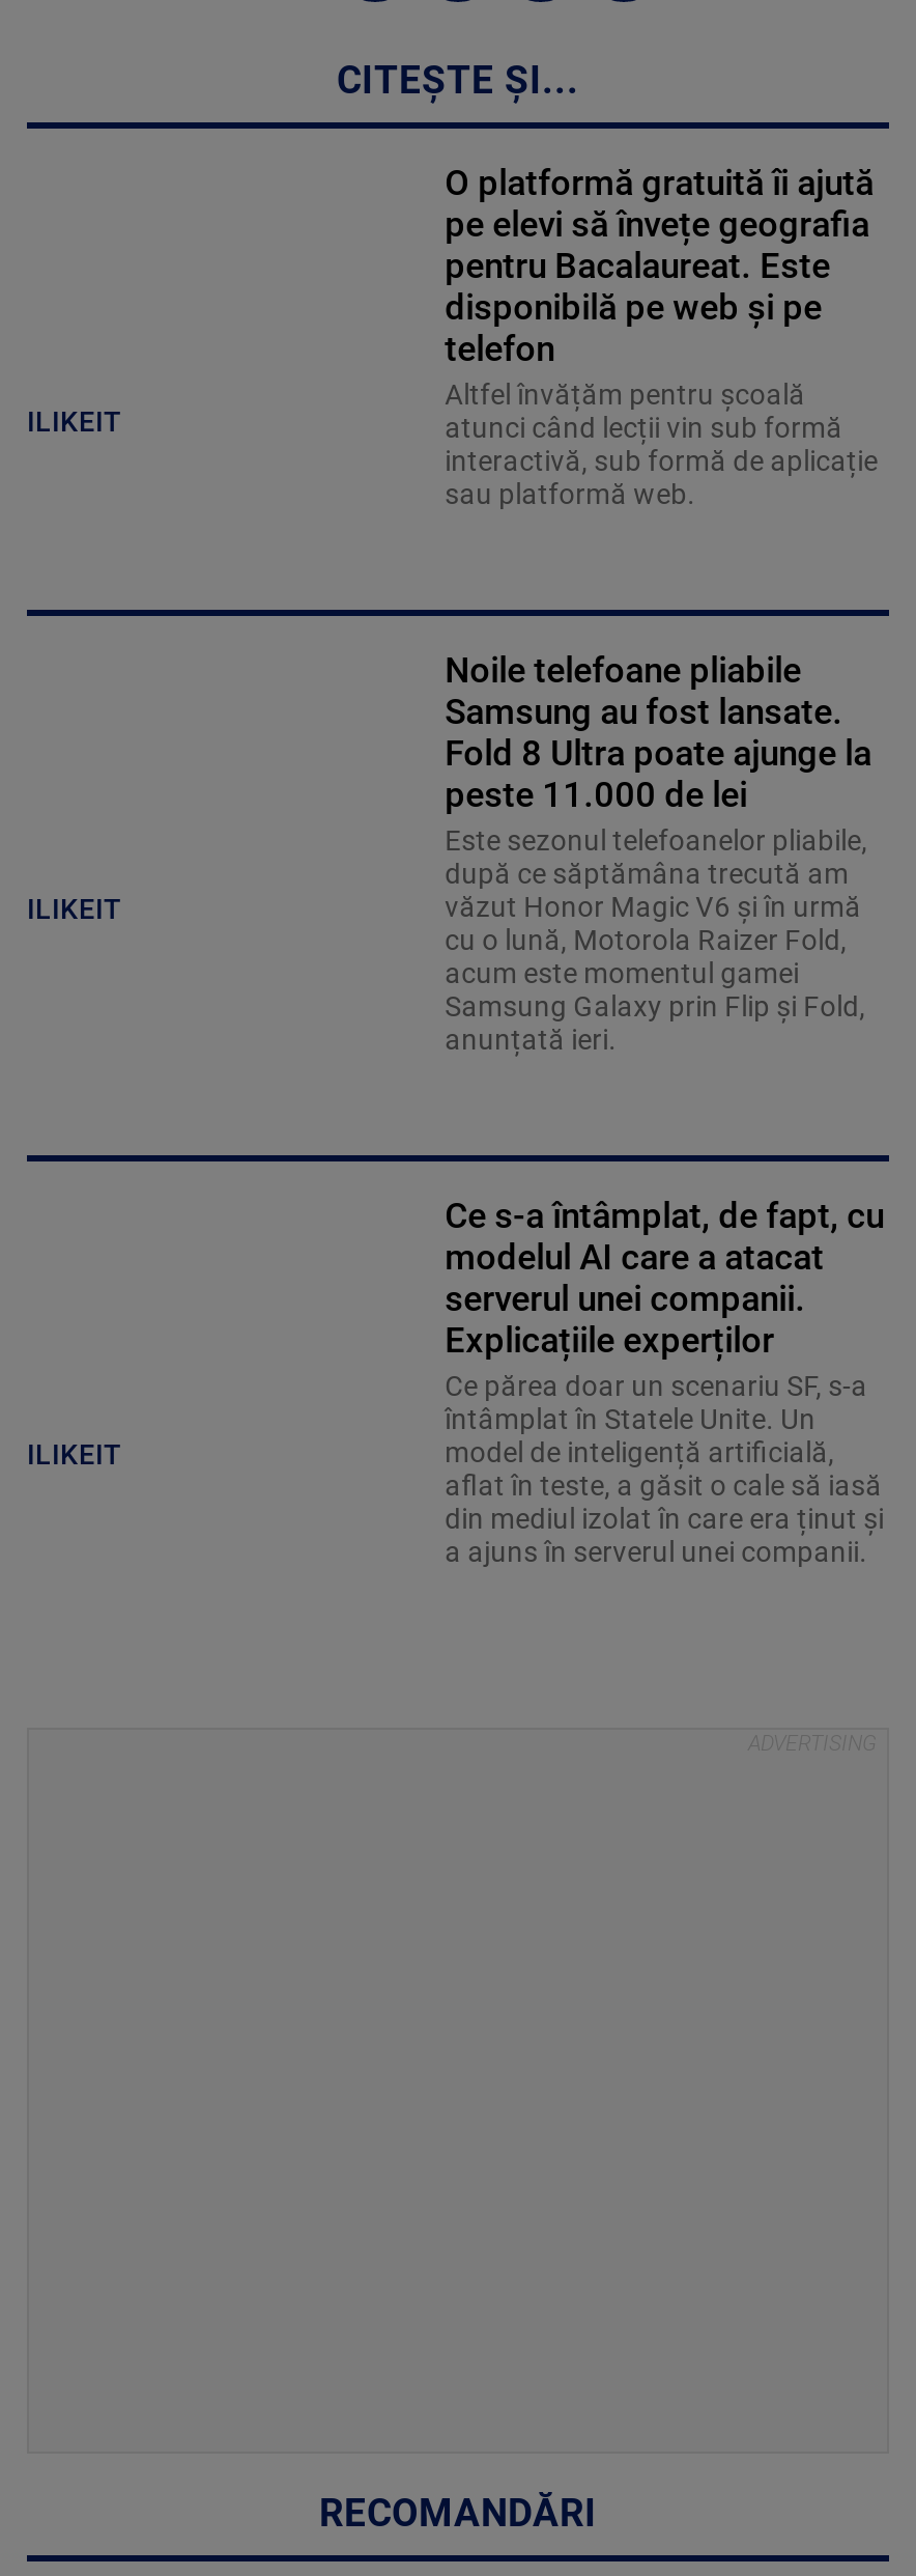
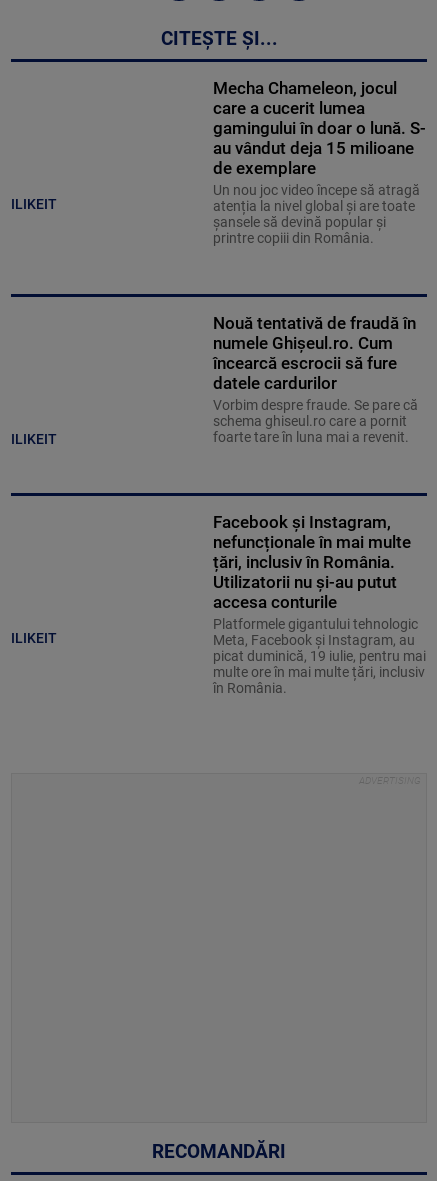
- O platformă gratuită îi ajută
- pe elevi să învețe geografia
- pentru Bacalaureat. Este
- disponibilă pe web și pe
- telefon
- Altfel învățăm pentru școală
- atunci când lecții vin sub formă
- interactivă, sub formă de aplicație
- sau platformă web.
+ Mecha Chameleon, jocul
+ care a cucerit lumea
+ gamingului în doar o lună. S-
+ au vândut deja 15 milioane
+ de exemplare
+ Un nou joc video începe să atragă
+ atenția la nivel global și are toate
+ șansele să devină popular și
+ printre copiii din România.

- Noile telefoane pliabile
- Samsung au fost lansate.
- Fold 8 Ultra poate ajunge la
- peste 11.000 de lei
- Este sezonul telefoanelor pliabile,
- după ce săptămâna trecută am
- văzut Honor Magic V6 și în urmă
- cu o lună, Motorola Raizer Fold,
- acum este momentul gamei
- Samsung Galaxy prin Flip și Fold,
- anunțată ieri.
+ Nouă tentativă de fraudă în
+ numele Ghișeul.ro. Cum
+ încearcă escrocii să fure
+ datele cardurilor
+ Vorbim despre fraude. Se pare că
+ schema ghiseul.ro care a pornit
+ foarte tare în luna mai a revenit.

- Ce s-a întâmplat, de fapt, cu
- modelul AI care a atacat
- serverul unei companii.
- Explicațiile experților
- Ce părea doar un scenariu SF, s-a
- întâmplat în Statele Unite. Un
- model de inteligență artificială,
- aflat în teste, a găsit o cale să iasă
- din mediul izolat în care era ținut și
- a ajuns în serverul unei companii.
+ Facebook și Instagram,
+ nefuncționale în mai multe
+ țări, inclusiv în România.
+ Utilizatorii nu și-au putut
+ accesa conturile
+ Platformele gigantului tehnologic
+ Meta, Facebook și Instagram, au
+ picat duminică, 19 iulie, pentru mai
+ multe ore în mai multe țări, inclusiv
+ în România.
